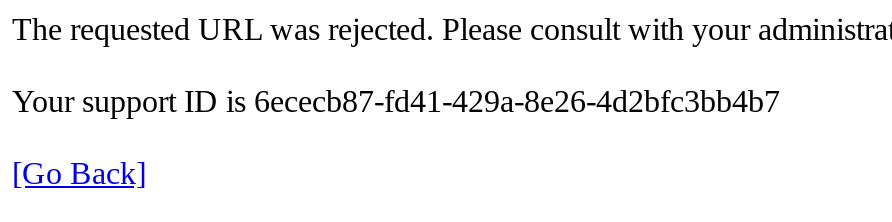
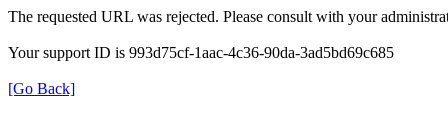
- Your support ID is 6ececb87-fd41-429a-8e26-4d2bfc3bb4b7
+ Your support ID is 993d75cf-1aac-4c36-90da-3ad5bd69c685
